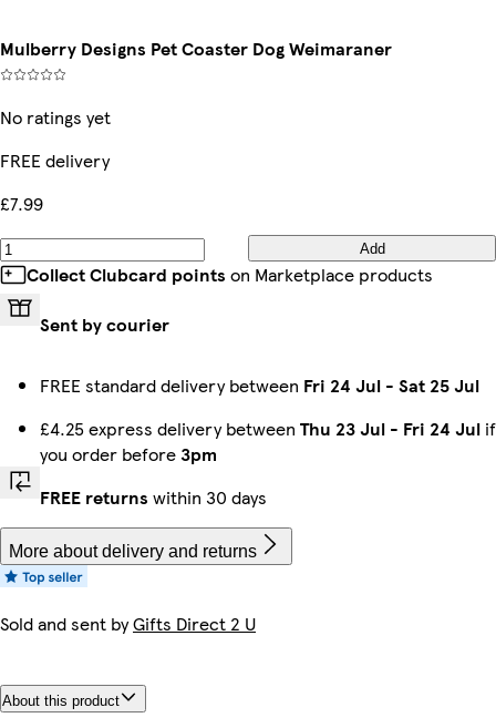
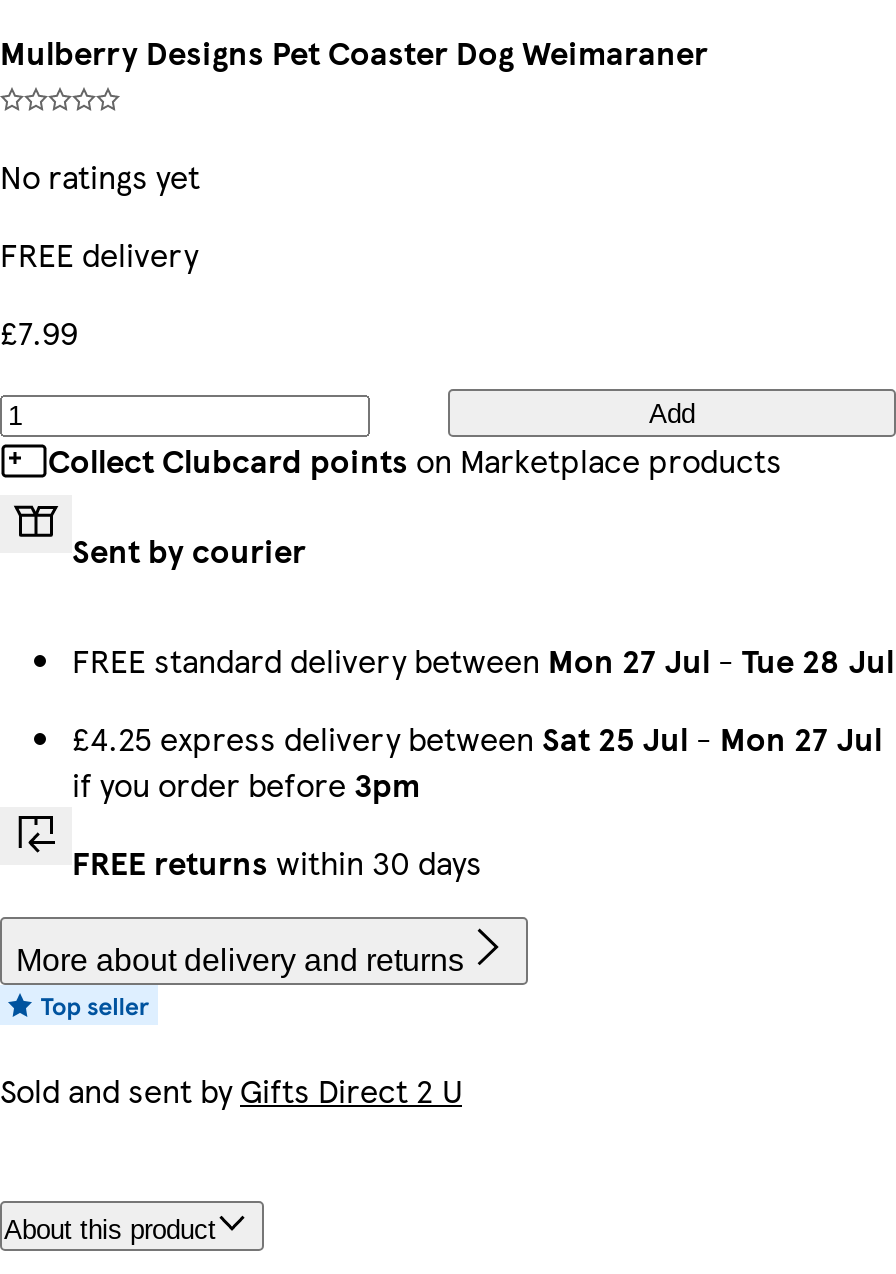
- FREE standard delivery between Fri 24 Jul - Sat 25 Jul
+ FREE standard delivery between Mon 27 Jul - Tue 28 Jul

- £4.25 express delivery between Thu 23 Jul - Fri 24 Jul if
- you order before 3pm
+ £4.25 express delivery between Sat 25 Jul - Mon 27 Jul
+ if you order before 3pm
